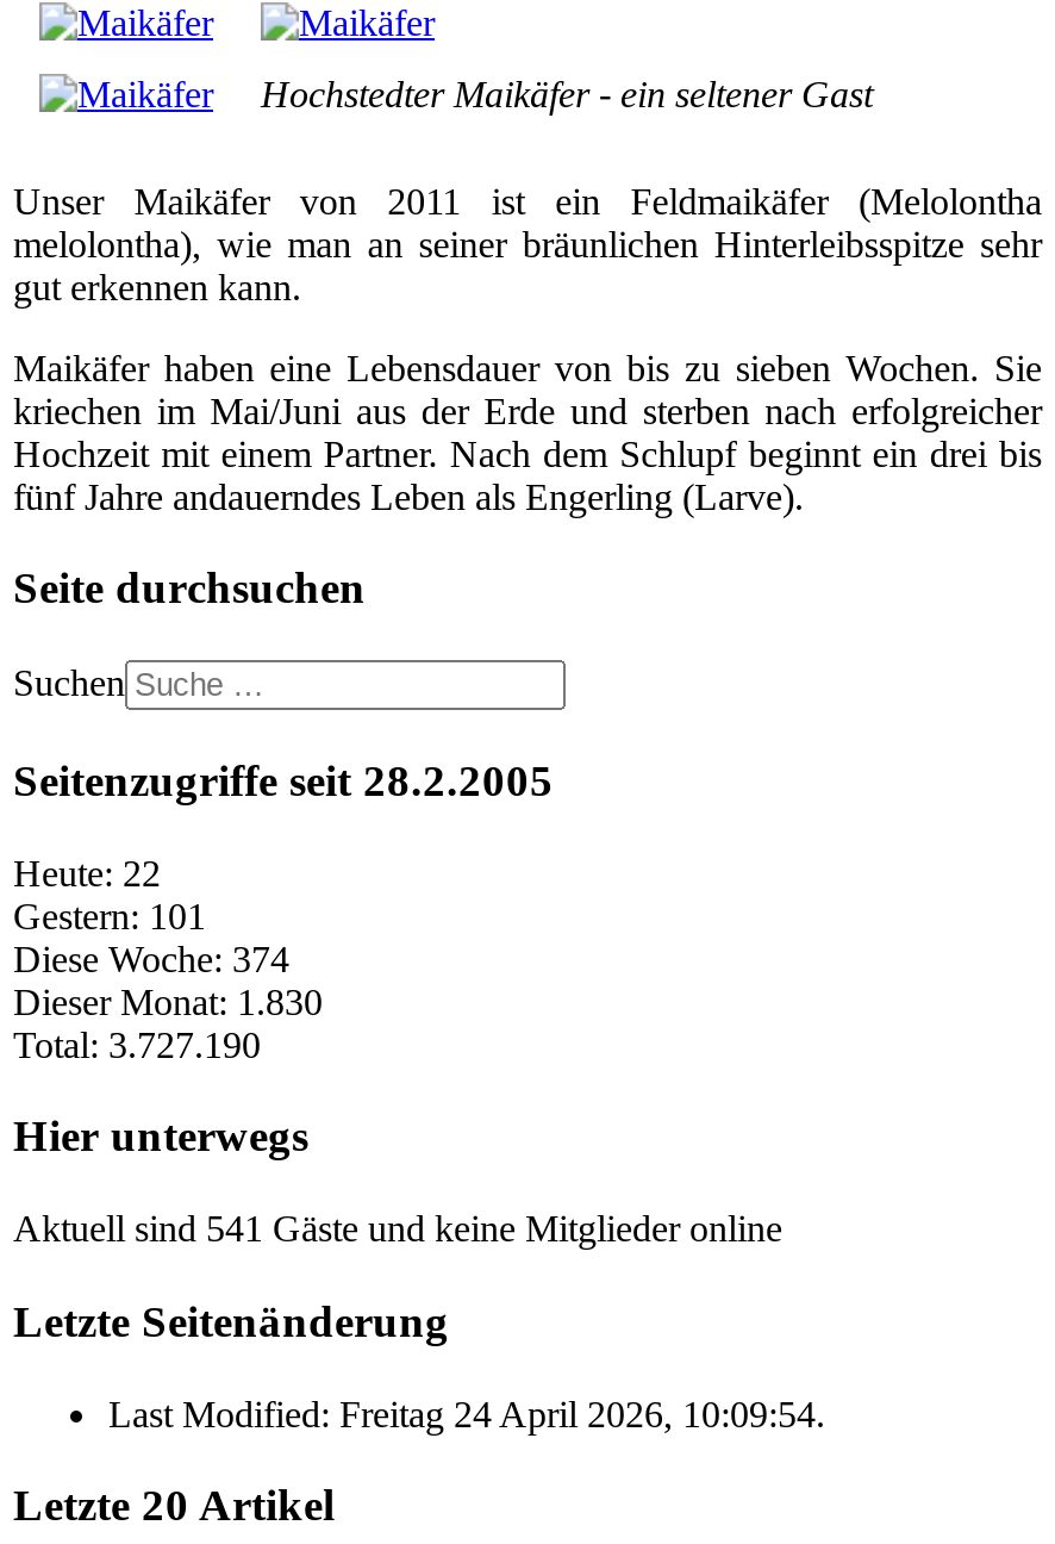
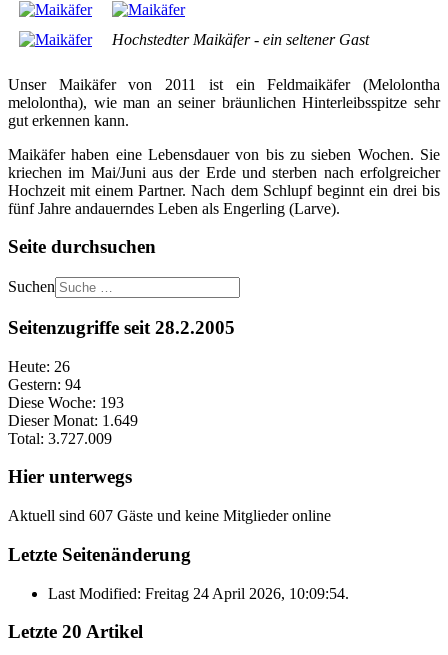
- Heute: 22
+ Heute: 26

- Gestern: 101
+ Gestern: 94

- Diese Woche: 374
+ Diese Woche: 193

- Dieser Monat: 1.830
+ Dieser Monat: 1.649

- Total: 3.727.190
+ Total: 3.727.009

- Aktuell sind 541 Gäste und keine Mitglieder online
+ Aktuell sind 607 Gäste und keine Mitglieder online
